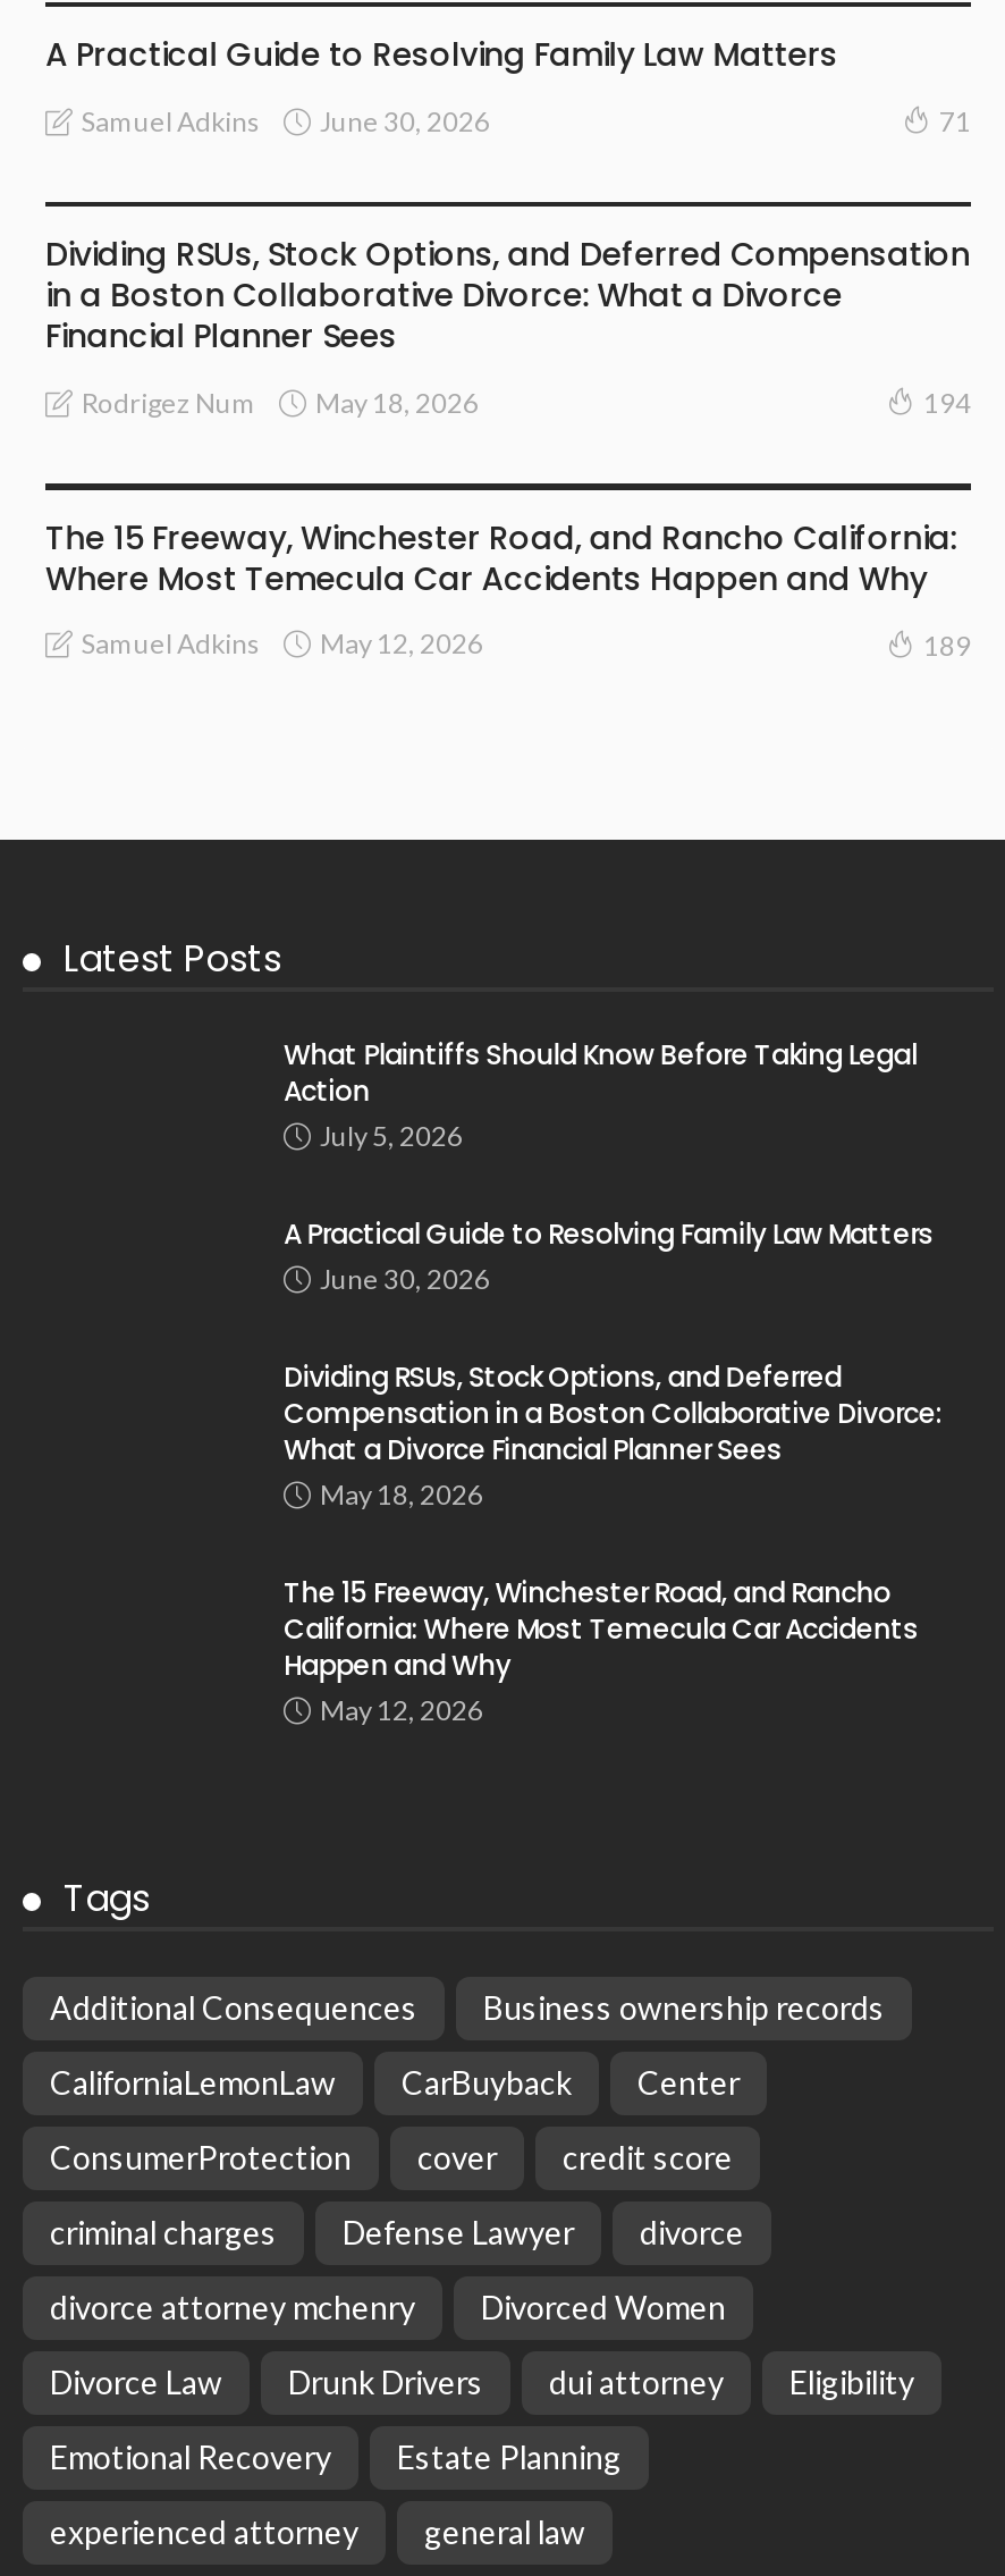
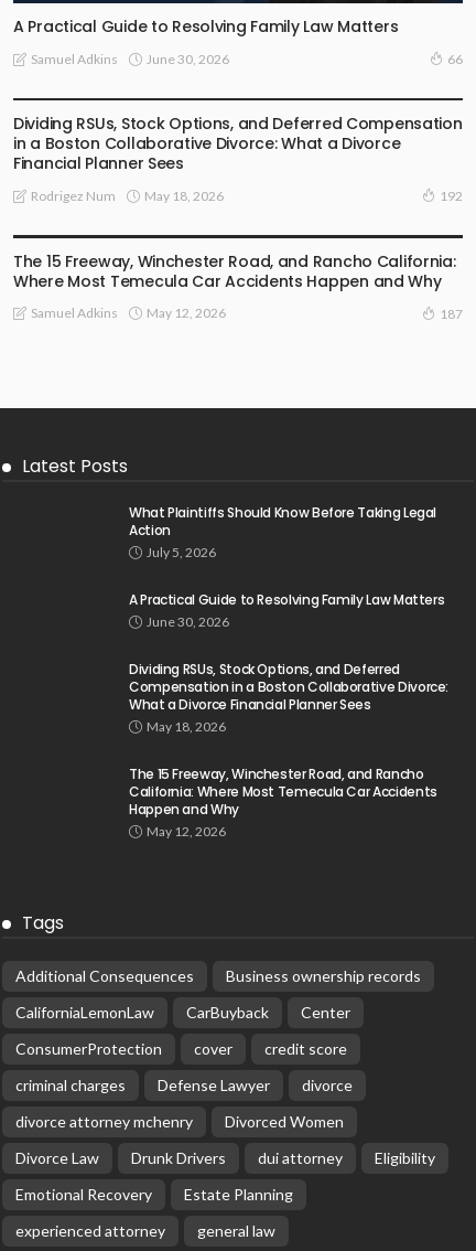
- 71
+ 66

- 194
+ 192

- 189
+ 187
